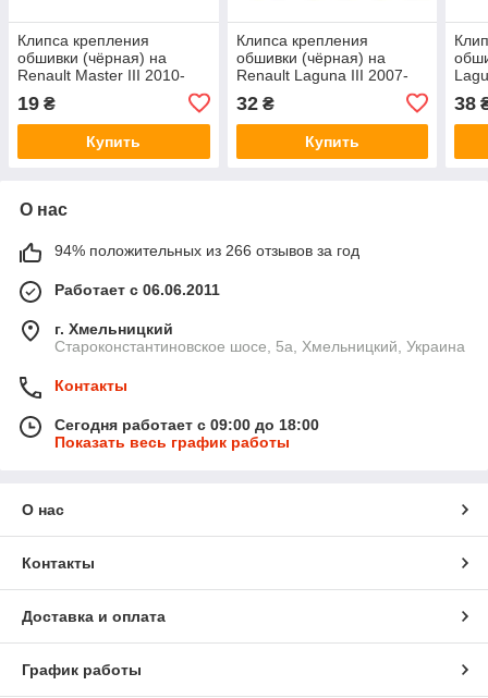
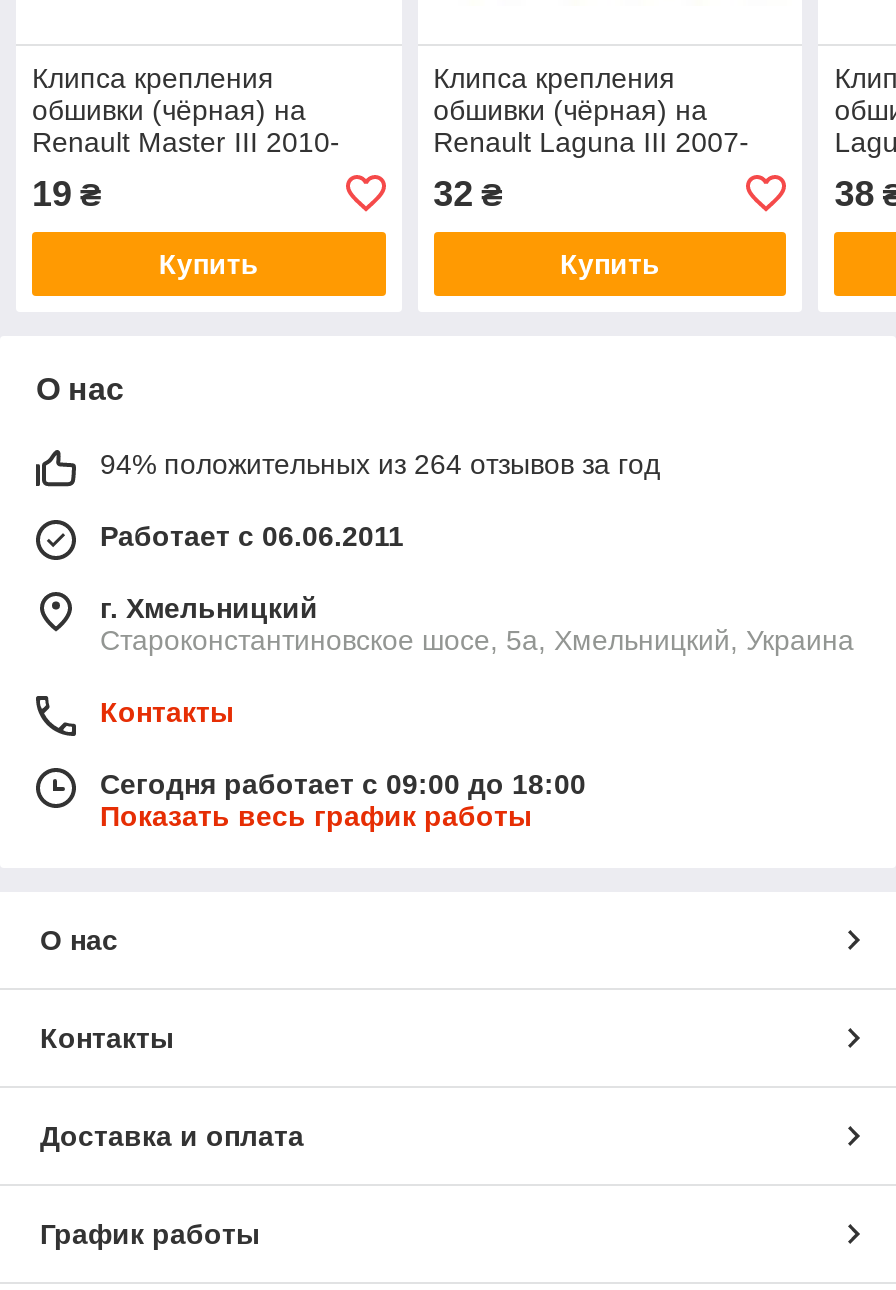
- 94% положительных из 266 отзывов за год
+ 94% положительных из 264 отзывов за год
